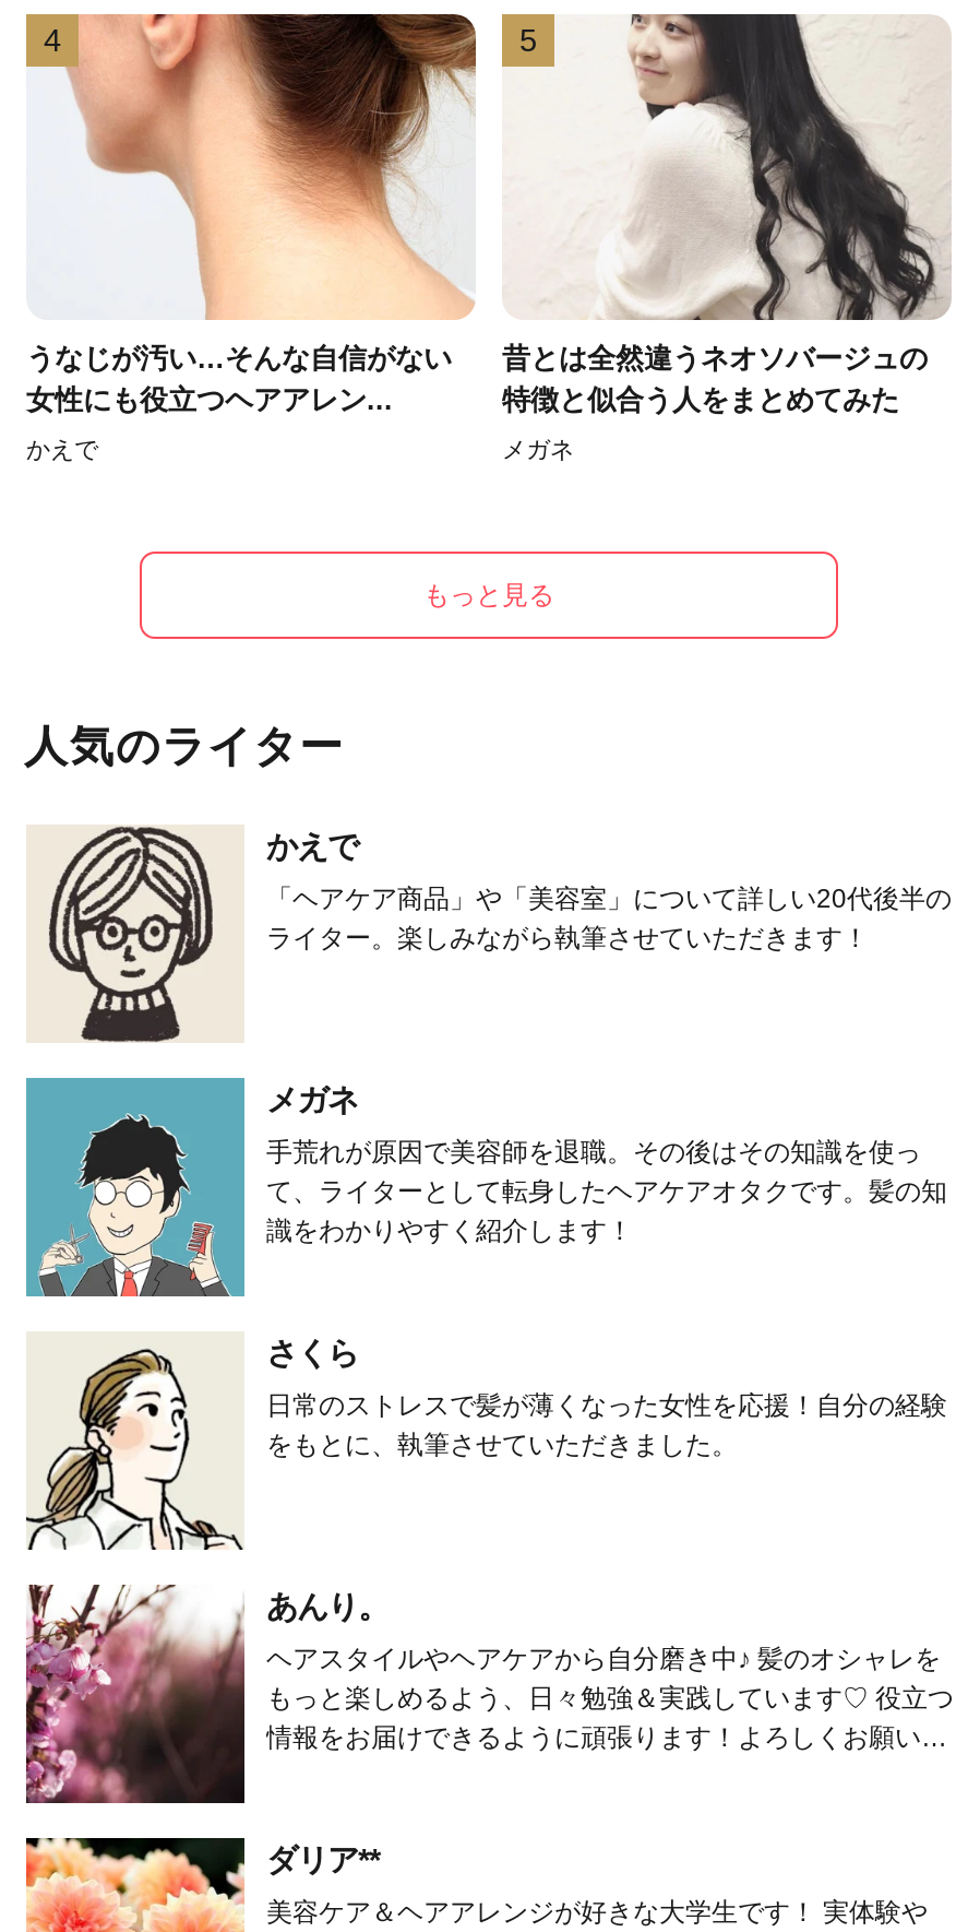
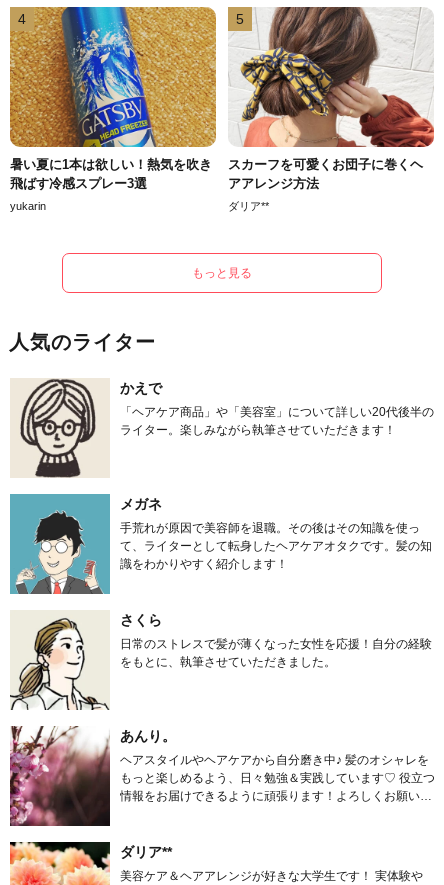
- [image]
- うなじが汚い…そんな自信がない
- 女性にも役立つヘアアレン...
+ [image]
+ 暑い夏に1本は欲しい！熱気を吹き
+ 飛ばす冷感スプレー3選

- [image]
- 昔とは全然違うネオソバージュの
- 特徴と似合う人をまとめてみた
+ [image]
+ スカーフを可愛くお団子に巻くヘ
+ アアレンジ方法

- かえで
+ yukarin

- メガネ
+ ダリア**
